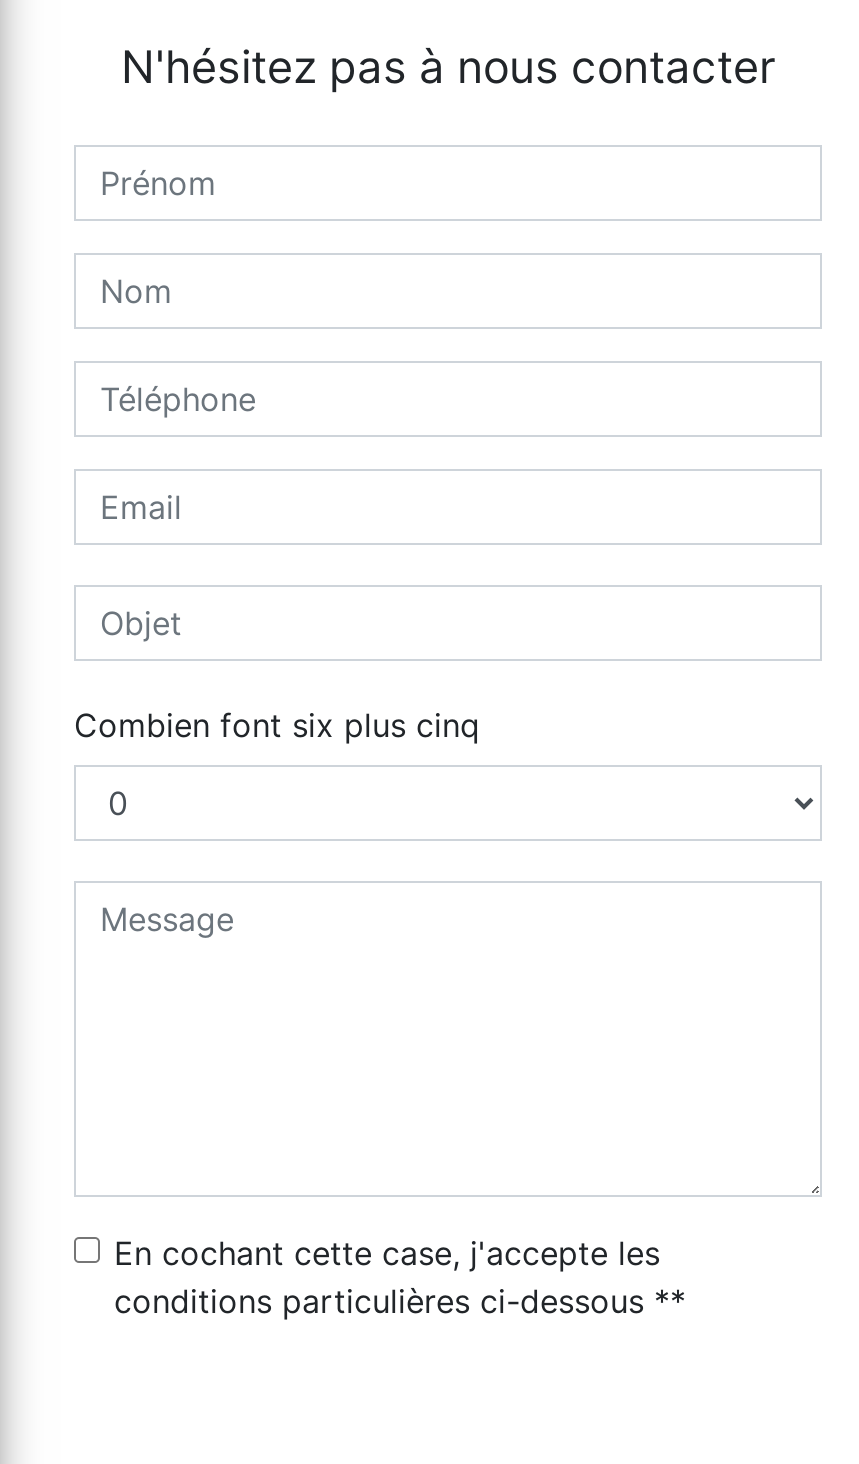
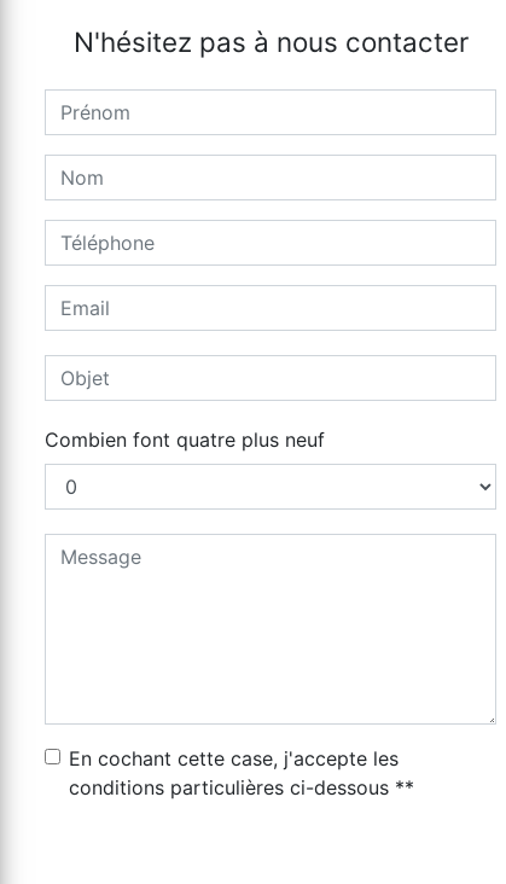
- Combien font six plus cinq
+ Combien font quatre plus neuf
